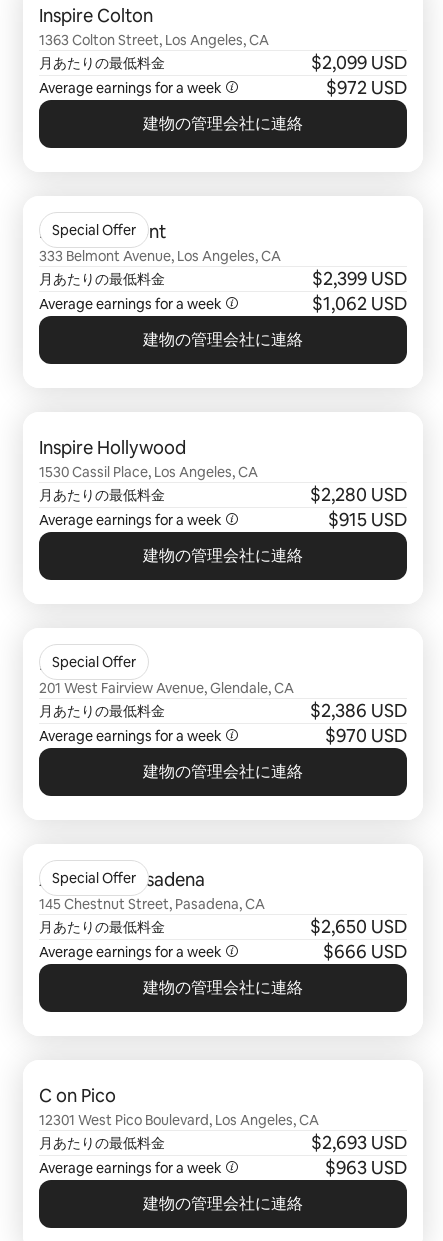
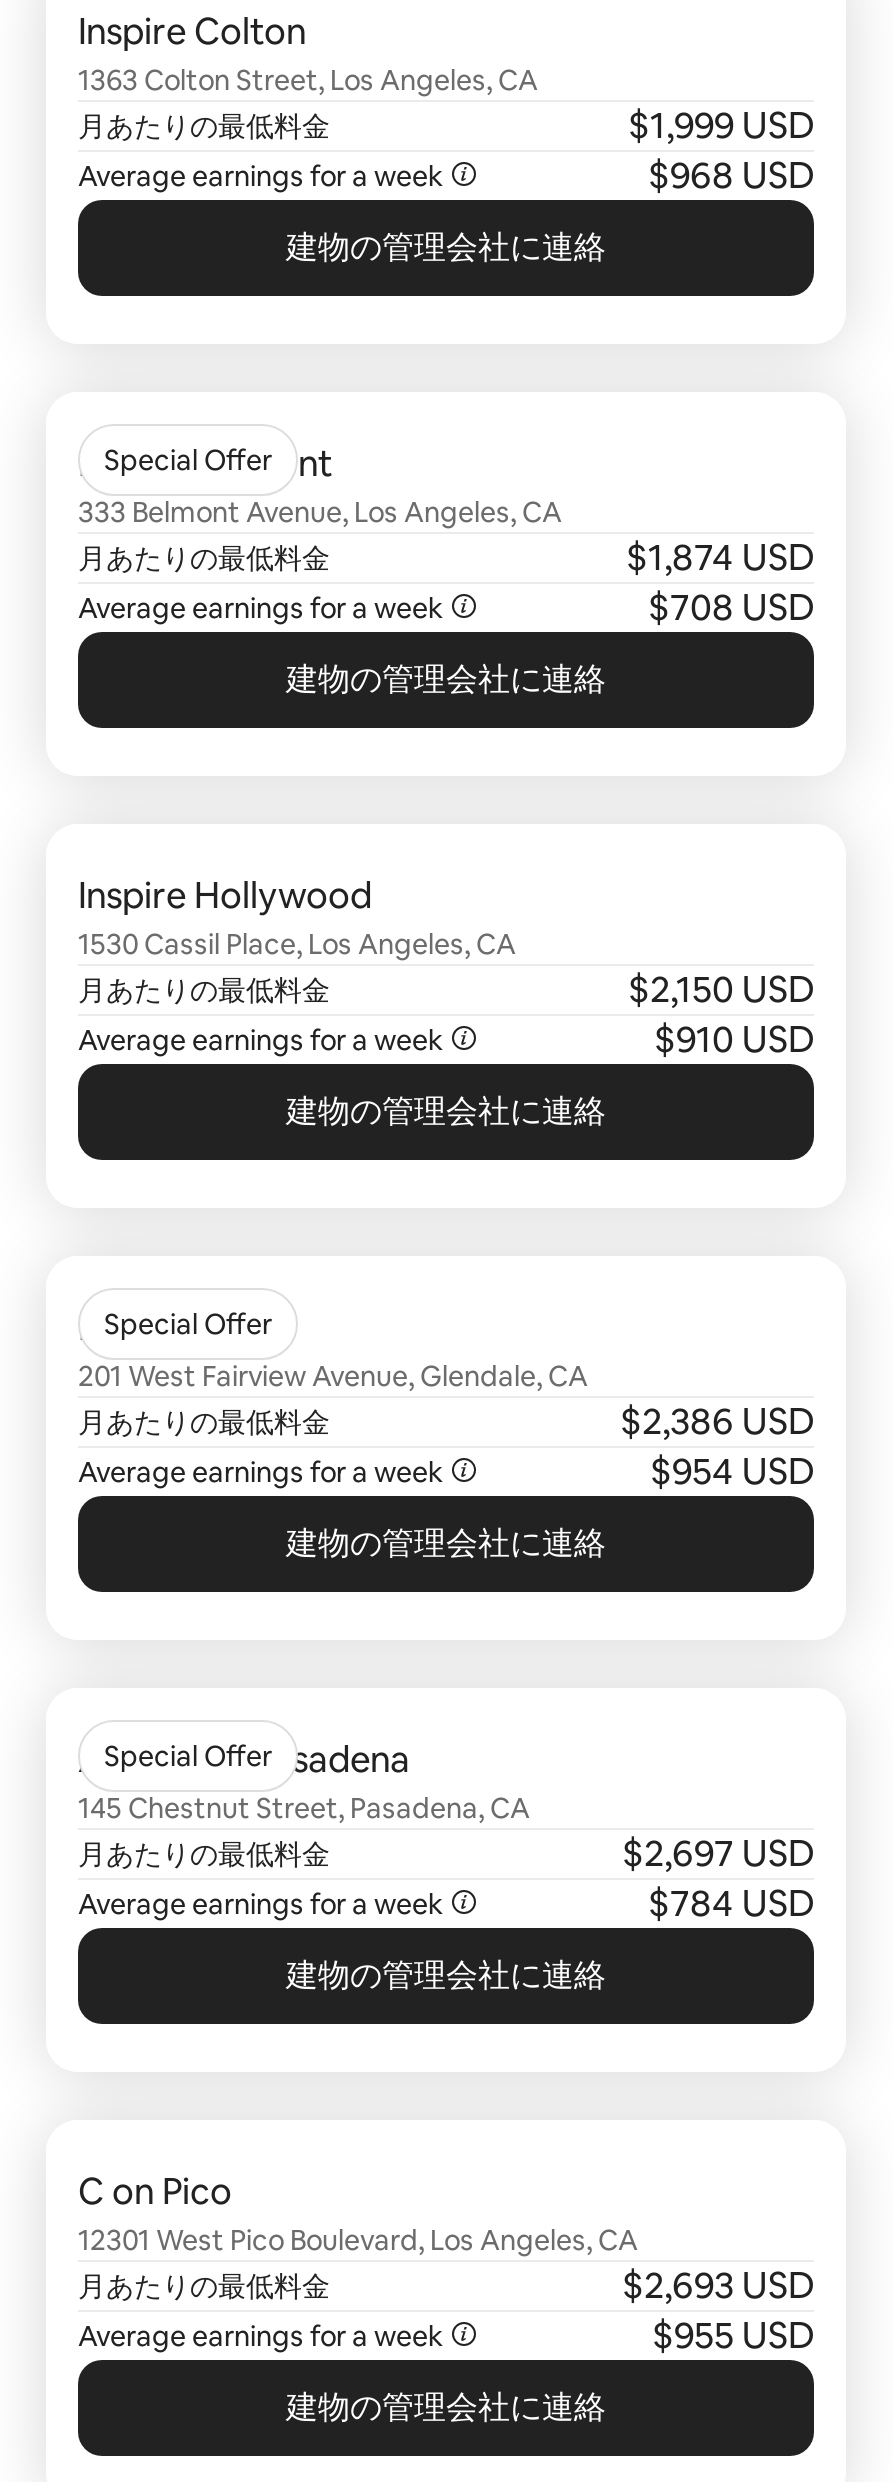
- $2,099 USD
+ $1,999 USD

- $972 USD
+ $968 USD

- $2,399 USD
+ $1,874 USD

- $1,062 USD
+ $708 USD

- $2,280 USD
+ $2,150 USD

- $915 USD
+ $910 USD

- $970 USD
+ $954 USD

- $2,650 USD
+ $2,697 USD

- $666 USD
+ $784 USD

- $963 USD
+ $955 USD
